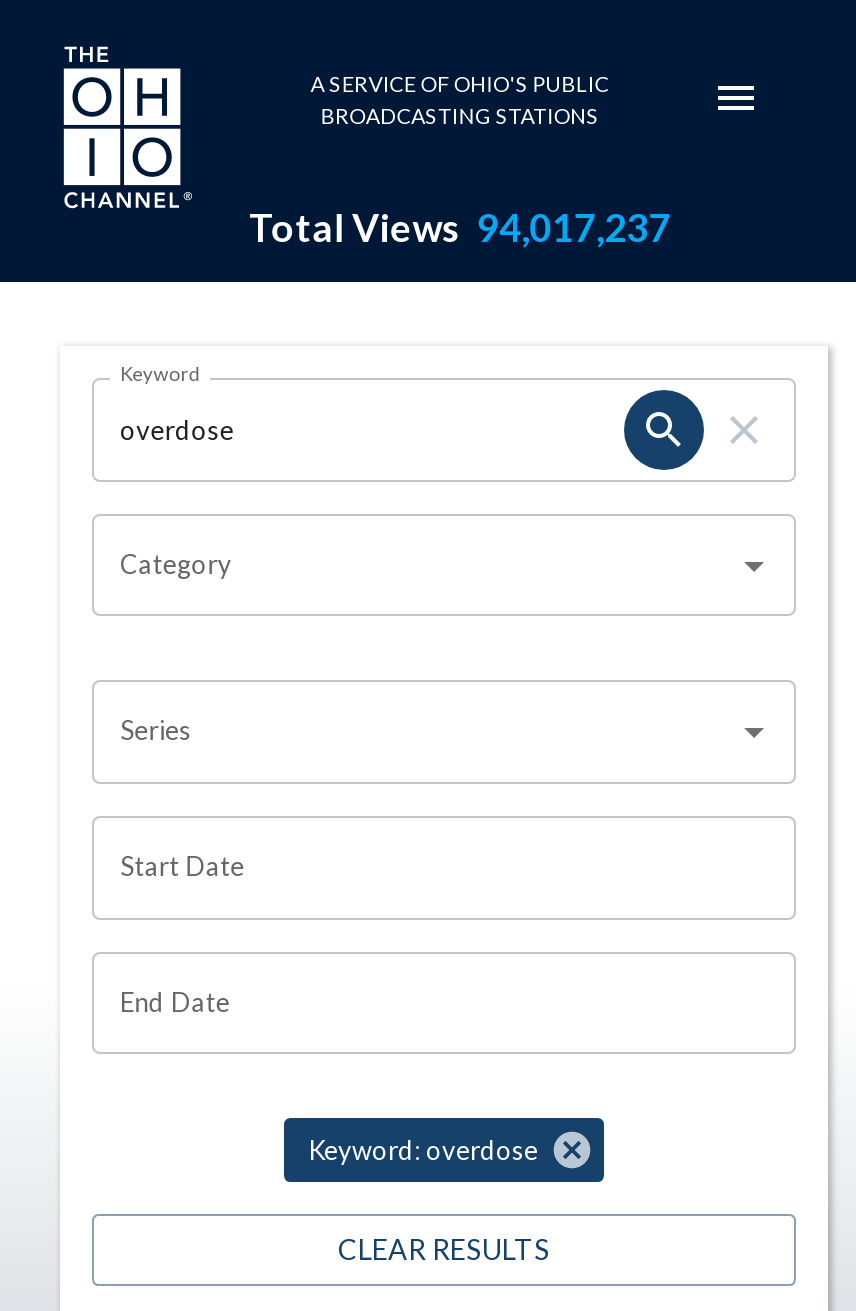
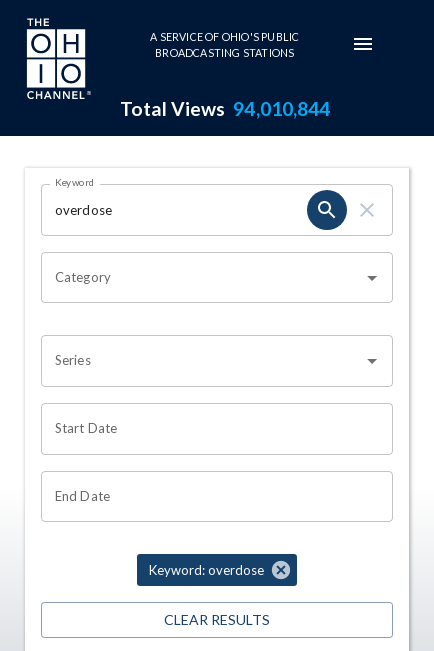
- Total Views 94,017,237
+ Total Views 94,010,844
